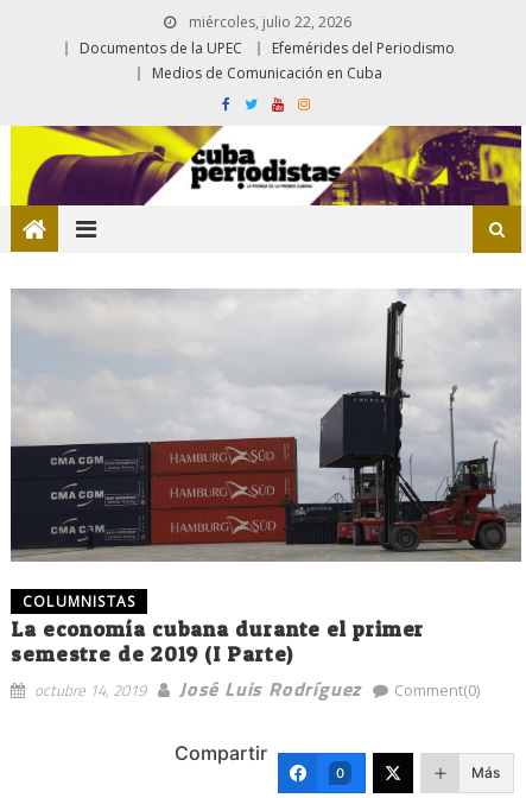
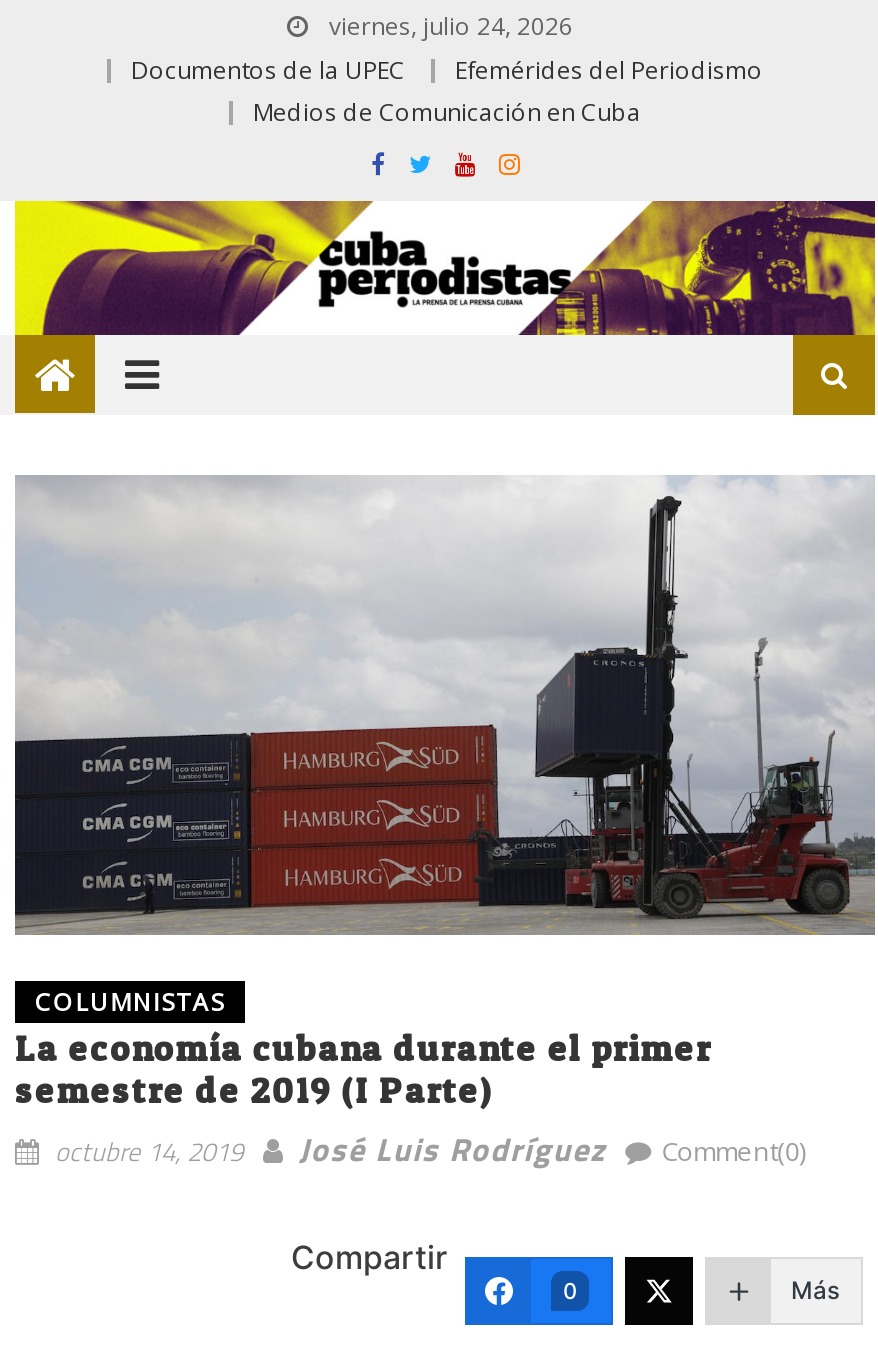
- miércoles, julio 22, 2026
+ viernes, julio 24, 2026
